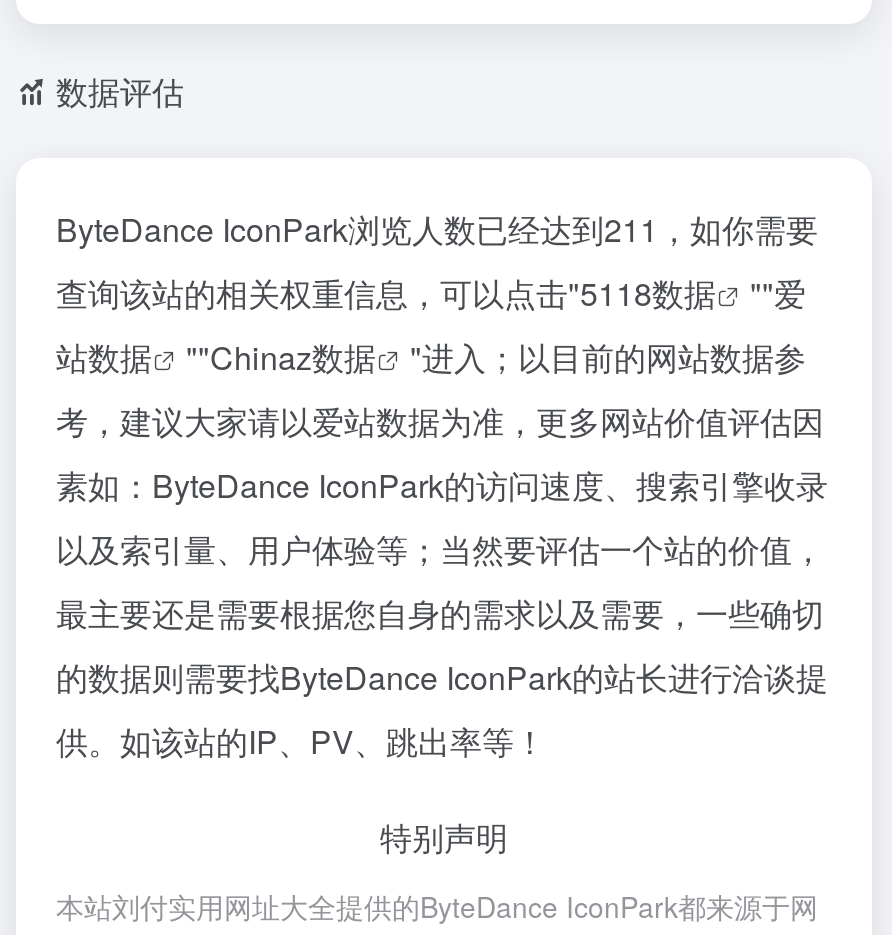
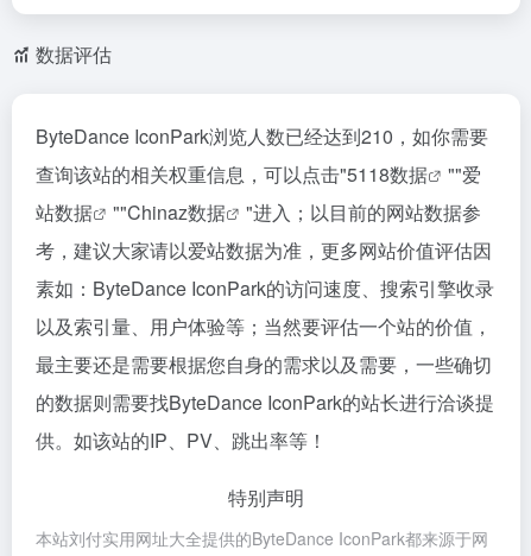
- ByteDance IconPark浏览人数已经达到211，如你需要
+ ByteDance IconPark浏览人数已经达到210，如你需要
